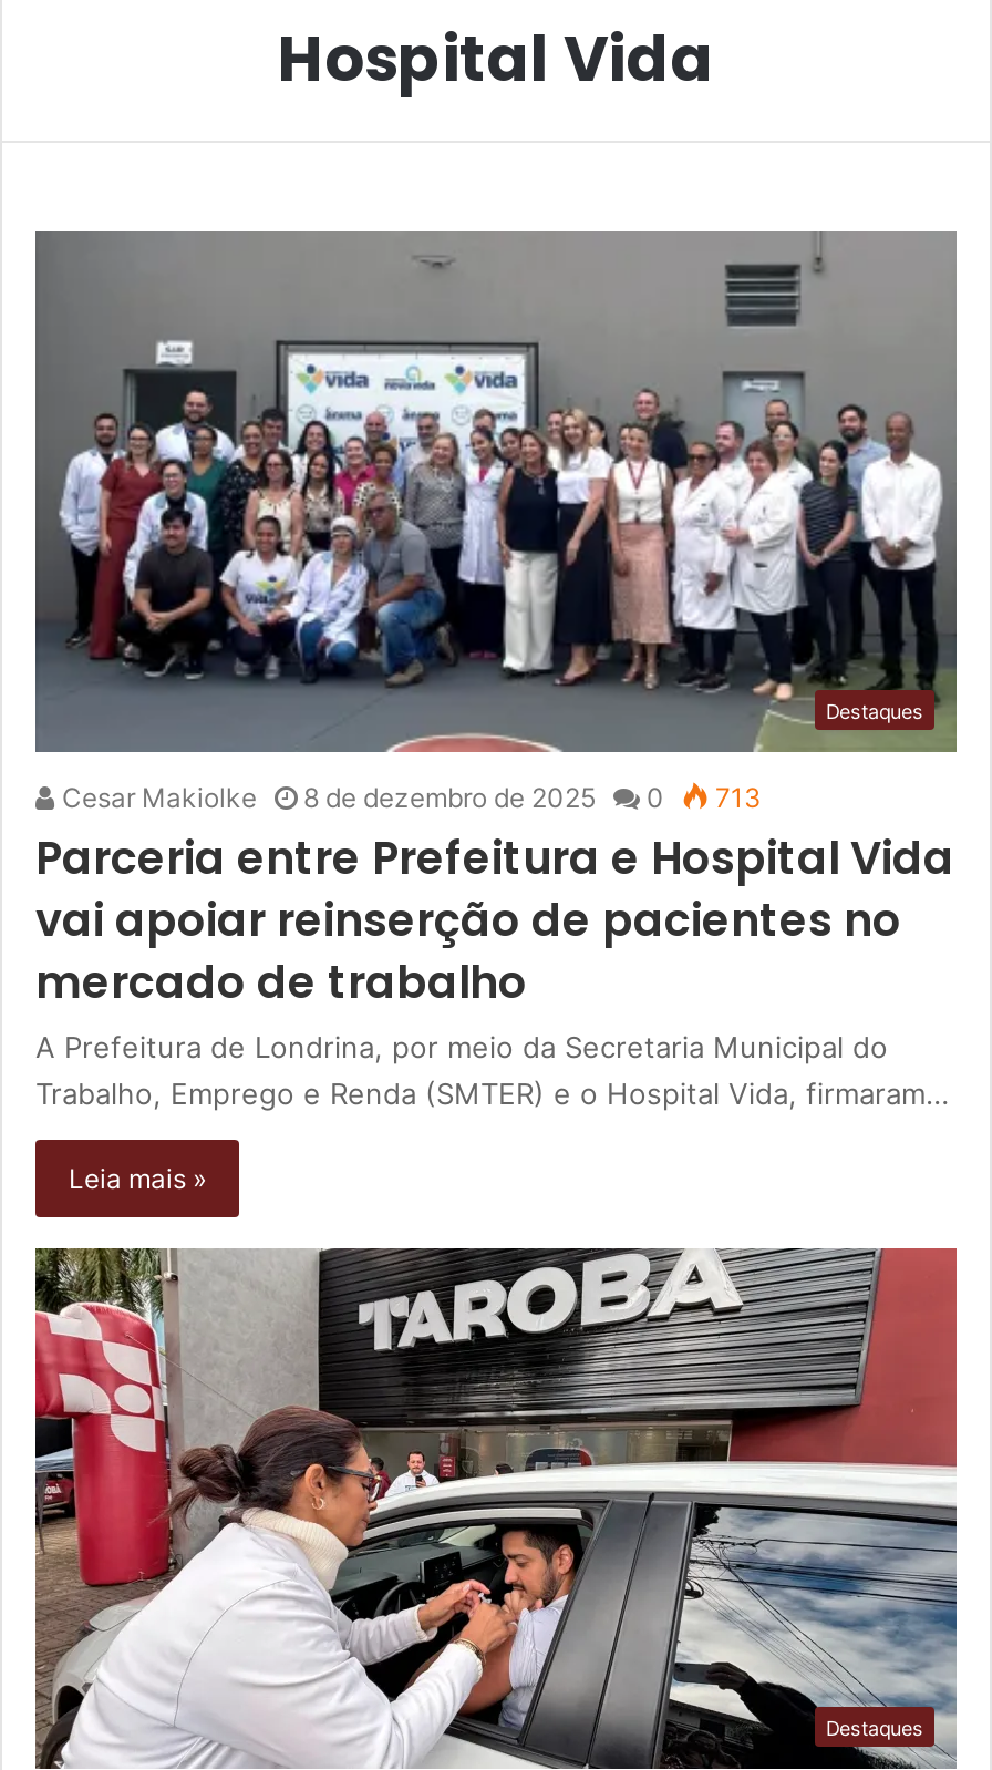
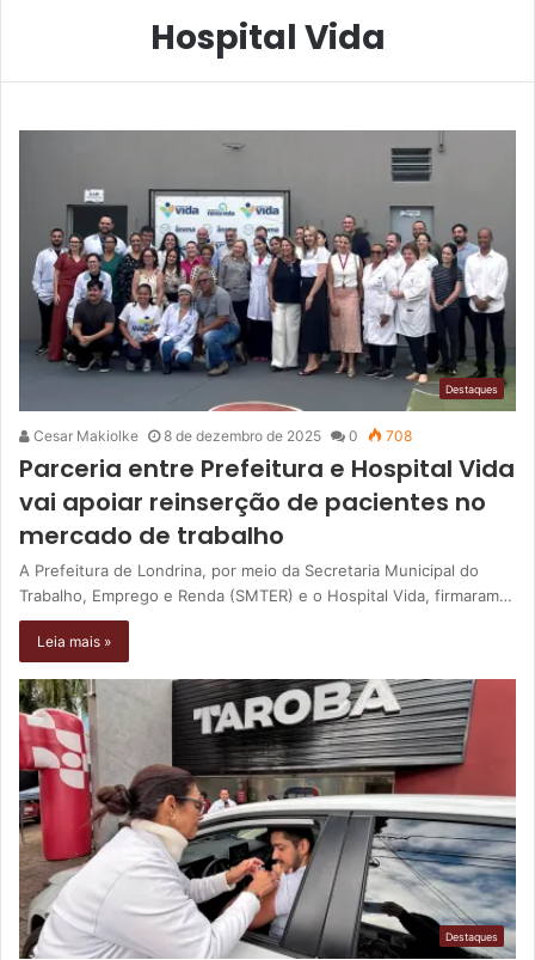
- Cesar Makiolke 8 de dezembro de 2025 0 713
+ Cesar Makiolke 8 de dezembro de 2025 0 708
